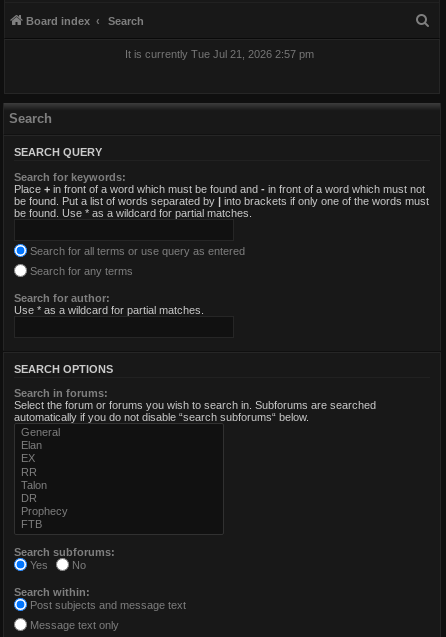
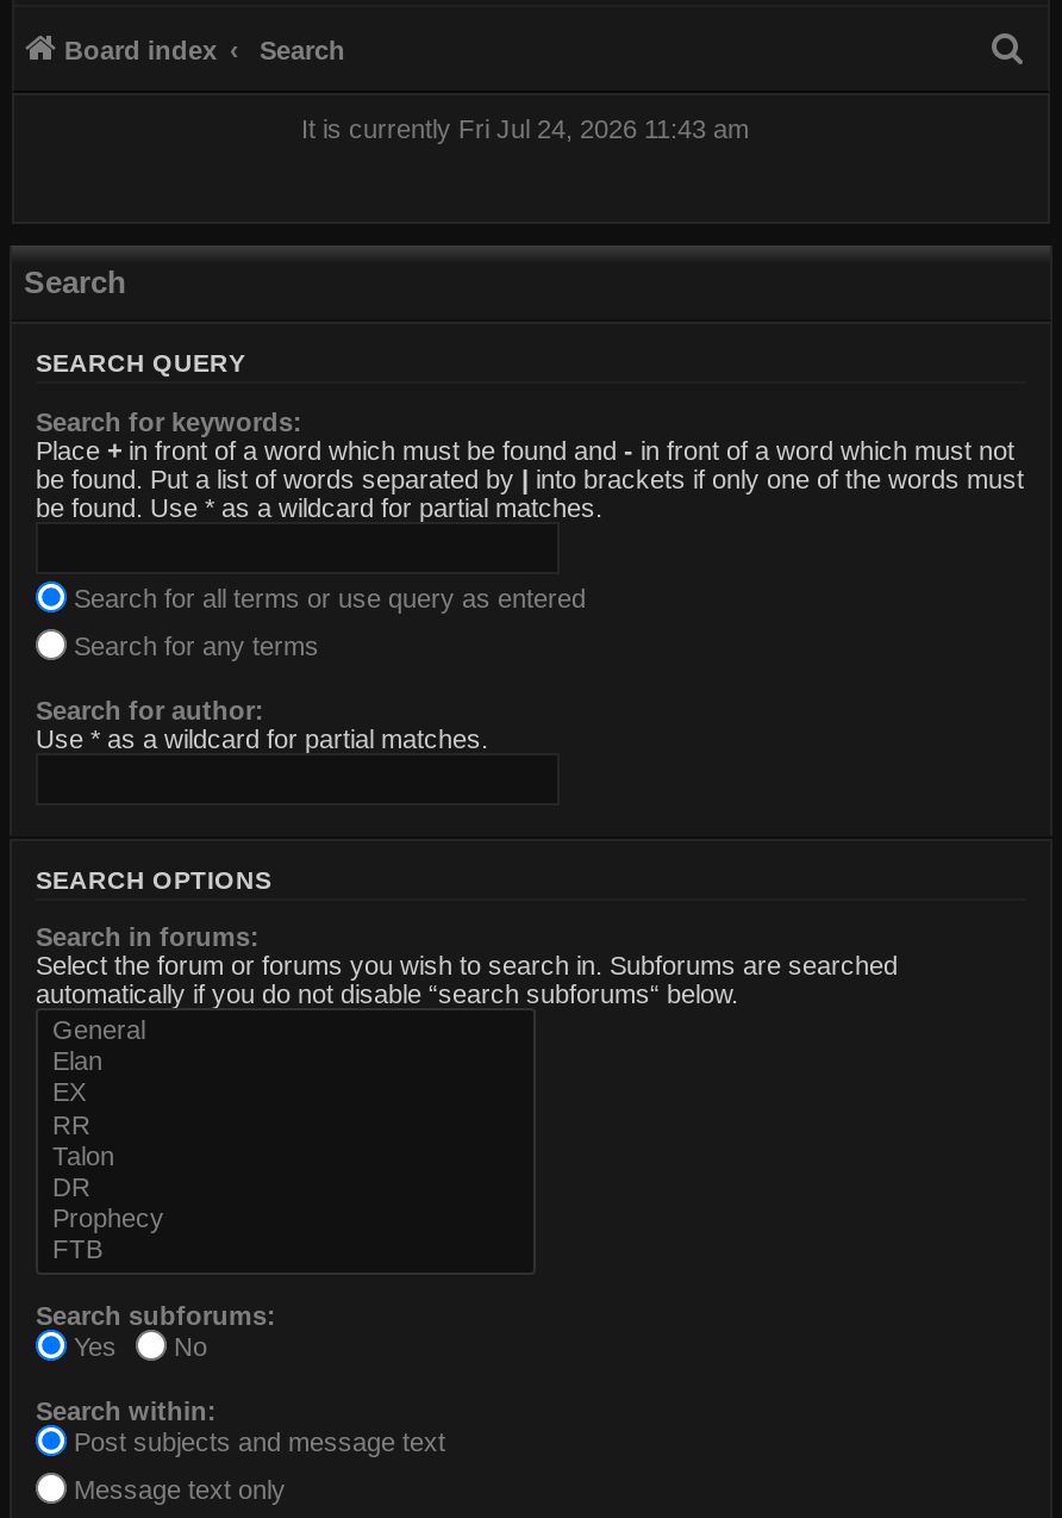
- It is currently Tue Jul 21, 2026 2:57 pm
+ It is currently Fri Jul 24, 2026 11:43 am
